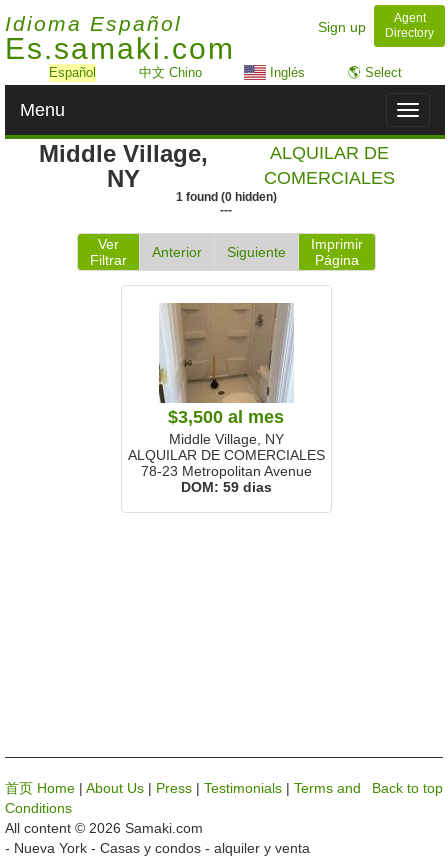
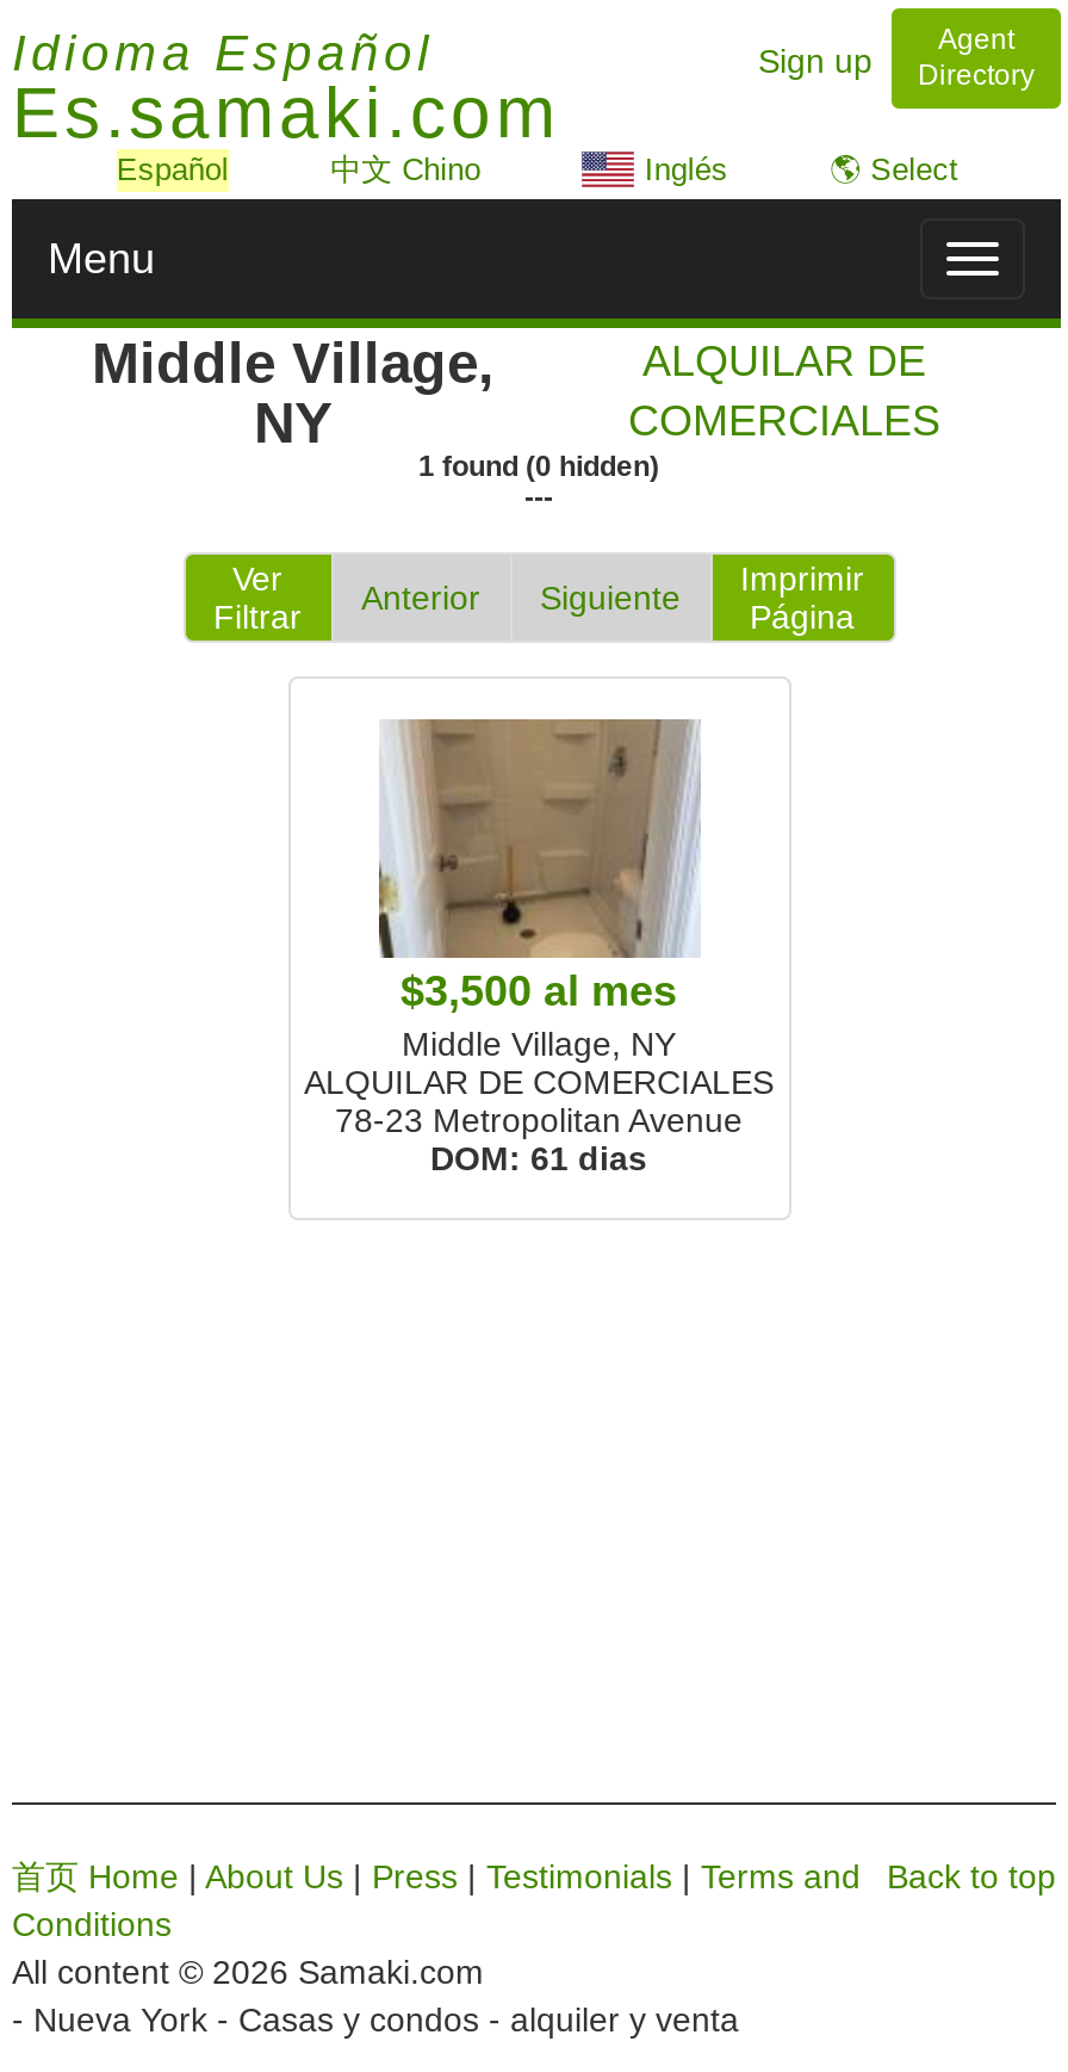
- DOM:59 dias
+ DOM:61 dias
